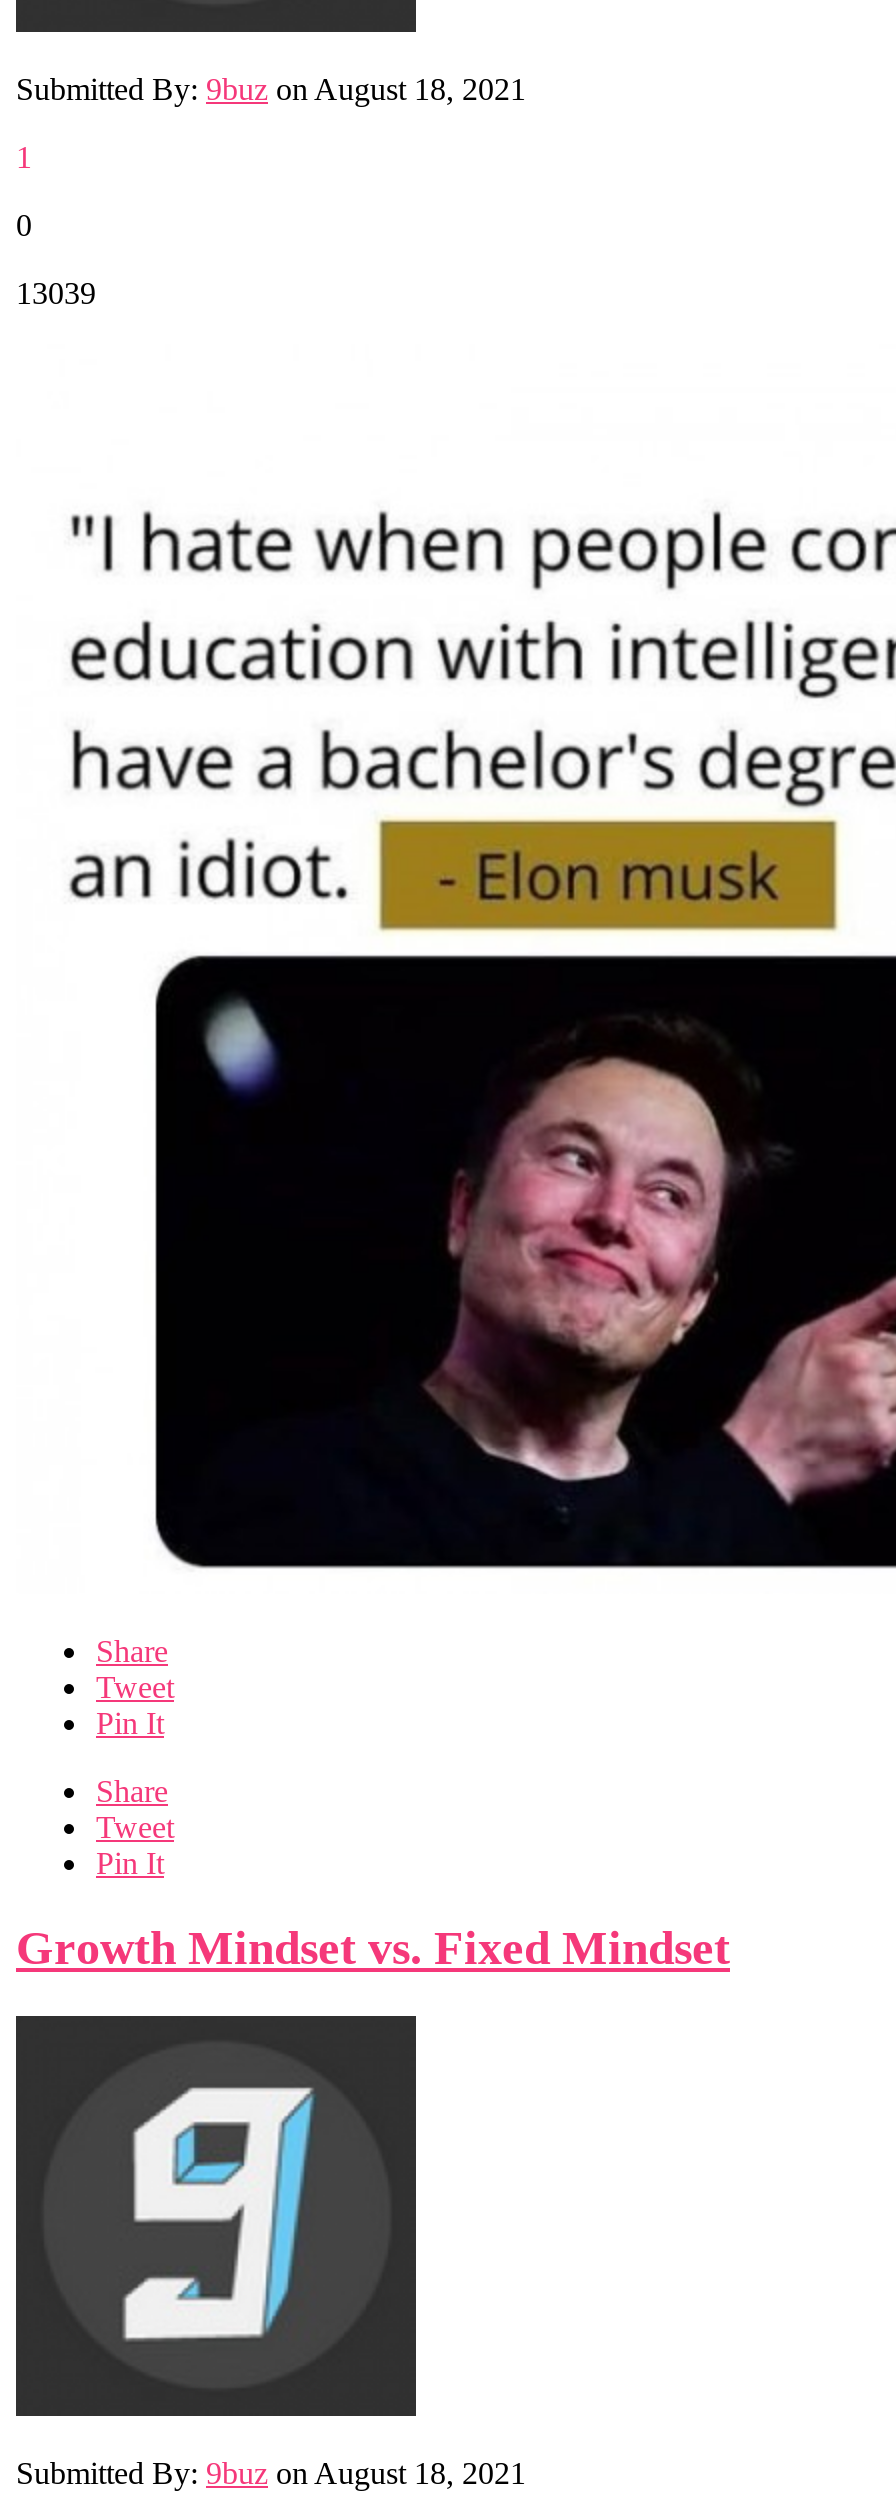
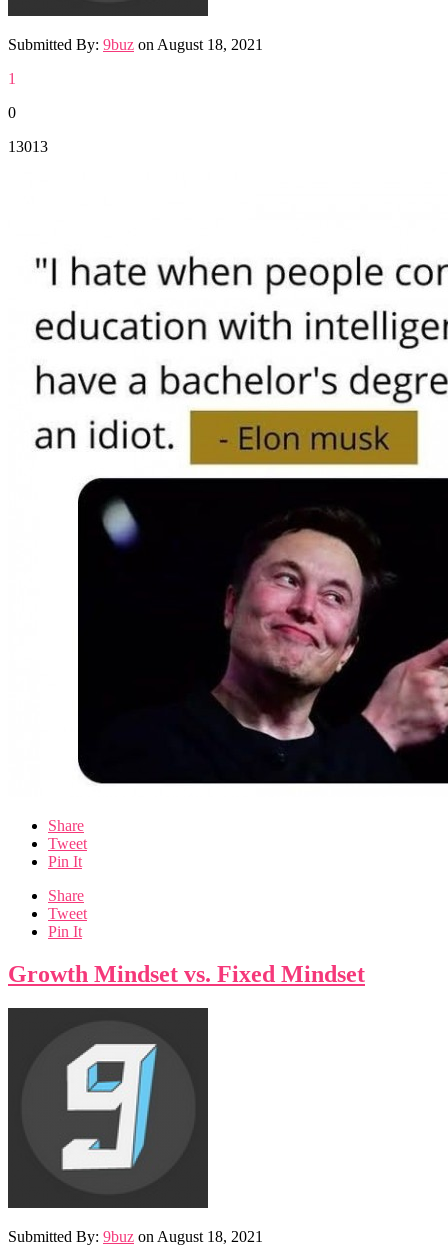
- 13039
+ 13013
